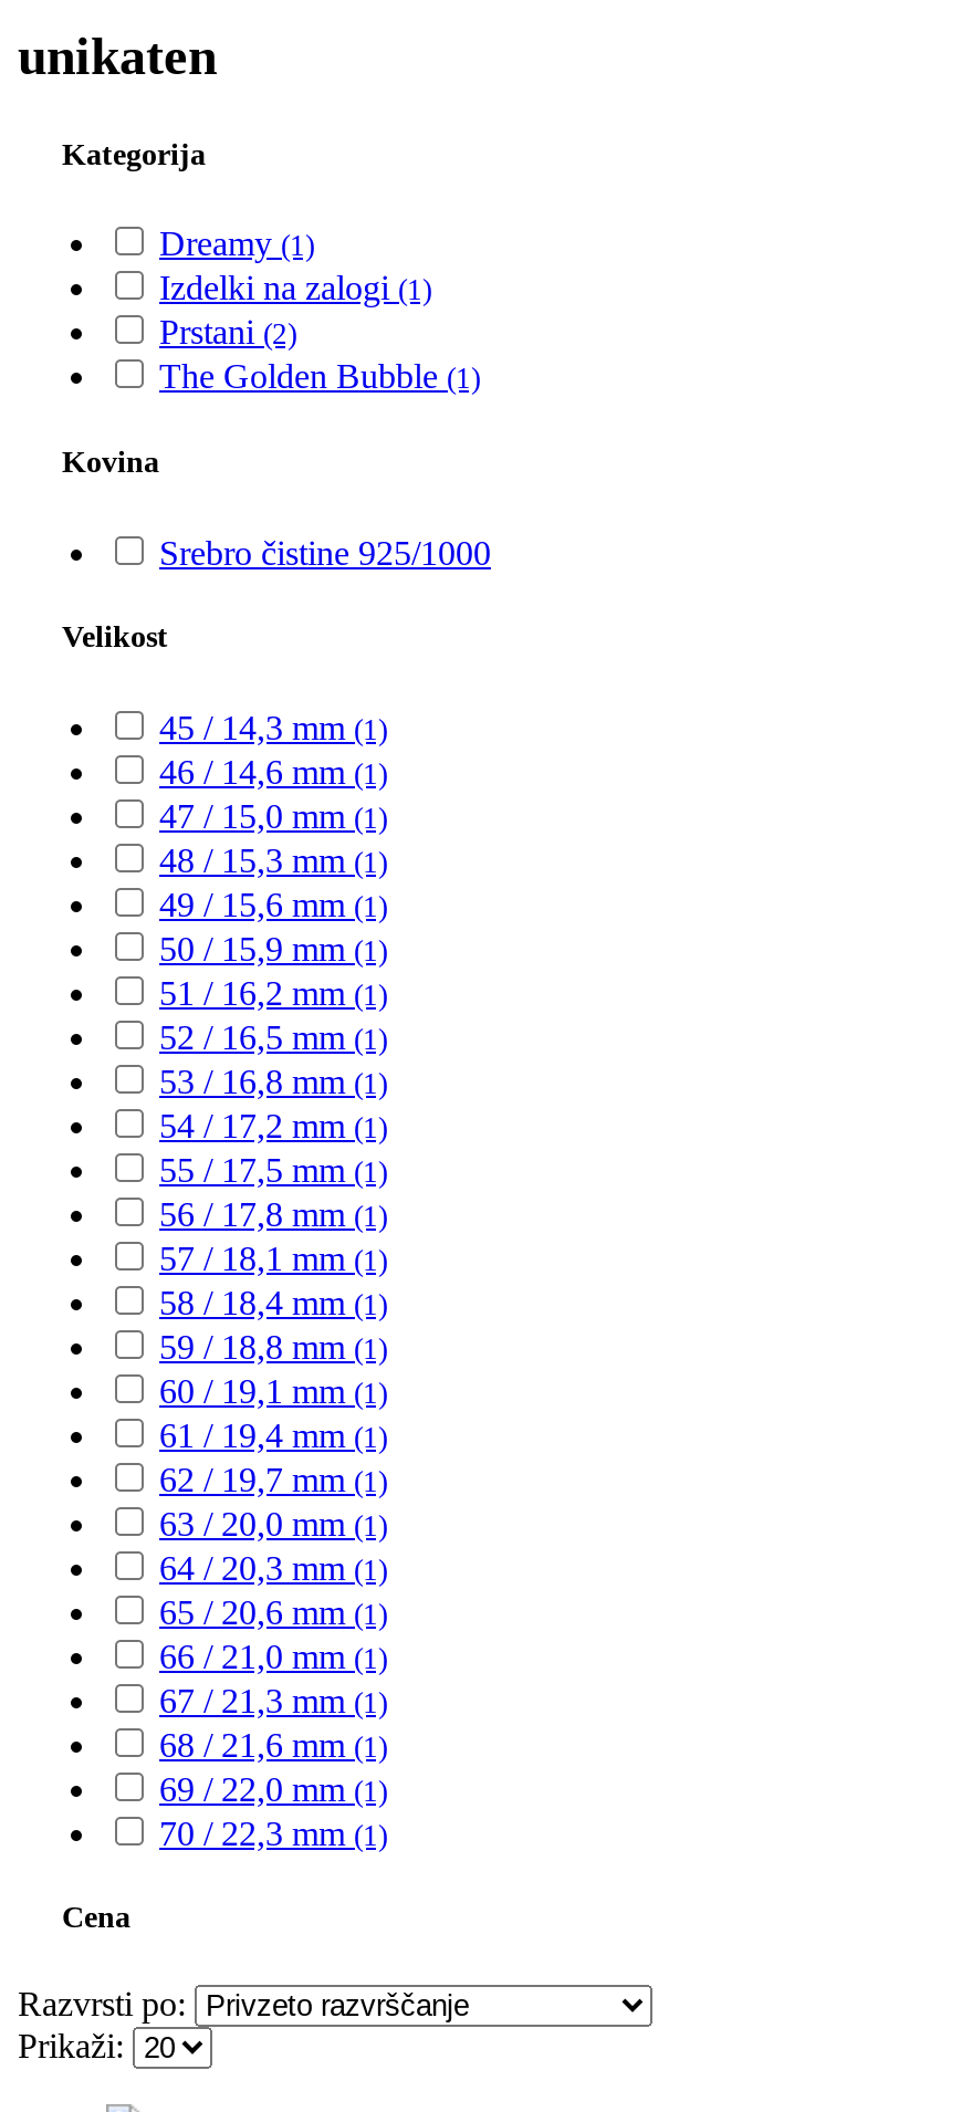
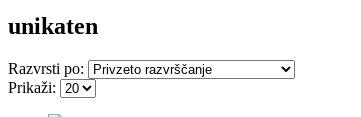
- Kategorija
- Dreamy (1)
- Izdelki na zalogi (1)
- Prstani (2)
- The Golden Bubble (1)
- Kovina
- Srebro čistine 925/1000
- Velikost
- 45 / 14,3 mm (1)
- 46 / 14,6 mm (1)
- 47 / 15,0 mm (1)
- 48 / 15,3 mm (1)
- 49 / 15,6 mm (1)
- 50 / 15,9 mm (1)
- 51 / 16,2 mm (1)
- 52 / 16,5 mm (1)
- 53 / 16,8 mm (1)
- 54 / 17,2 mm (1)
- 55 / 17,5 mm (1)
- 56 / 17,8 mm (1)
- 57 / 18,1 mm (1)
- 58 / 18,4 mm (1)
- 59 / 18,8 mm (1)
- 60 / 19,1 mm (1)
- 61 / 19,4 mm (1)
- 62 / 19,7 mm (1)
- 63 / 20,0 mm (1)
- 64 / 20,3 mm (1)
- 65 / 20,6 mm (1)
- 66 / 21,0 mm (1)
- 67 / 21,3 mm (1)
- 68 / 21,6 mm (1)
- 69 / 22,0 mm (1)
- 70 / 22,3 mm (1)
- Cena
